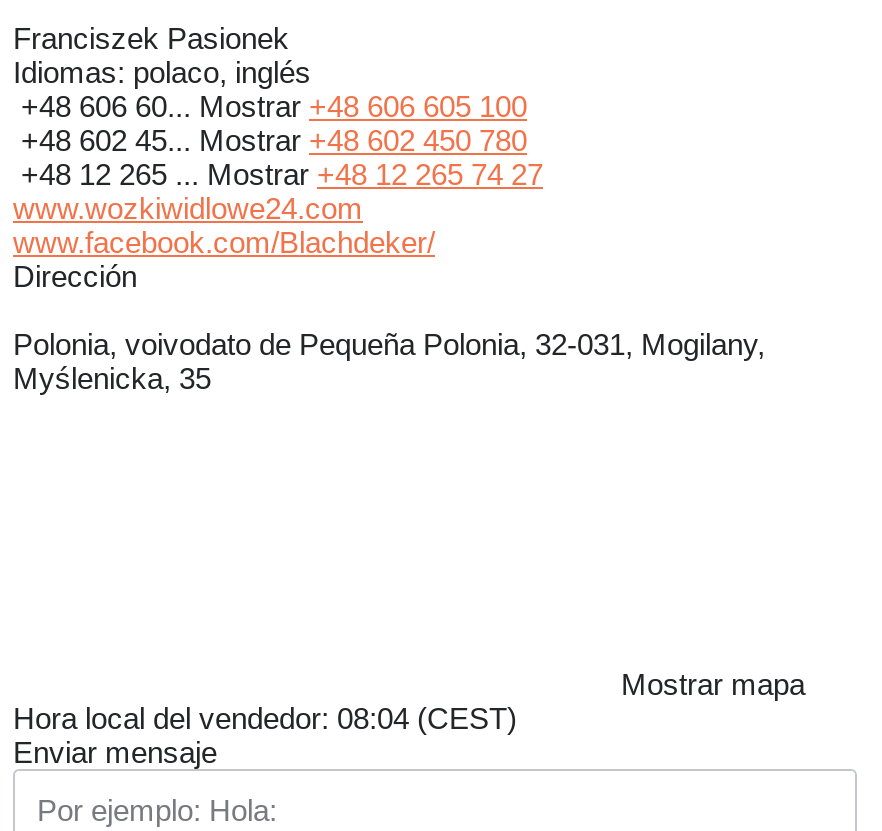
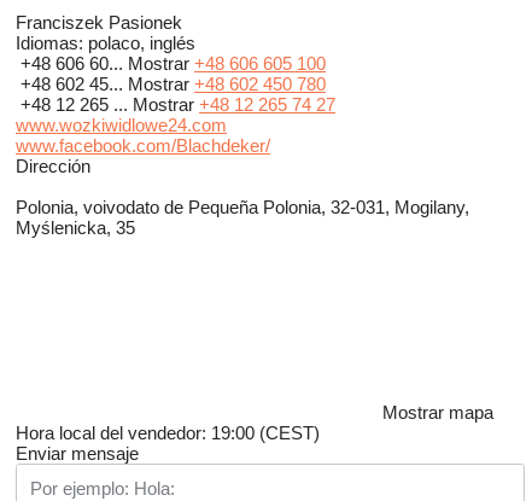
- Hora local del vendedor: 08:04 (CEST)
+ Hora local del vendedor: 19:00 (CEST)
